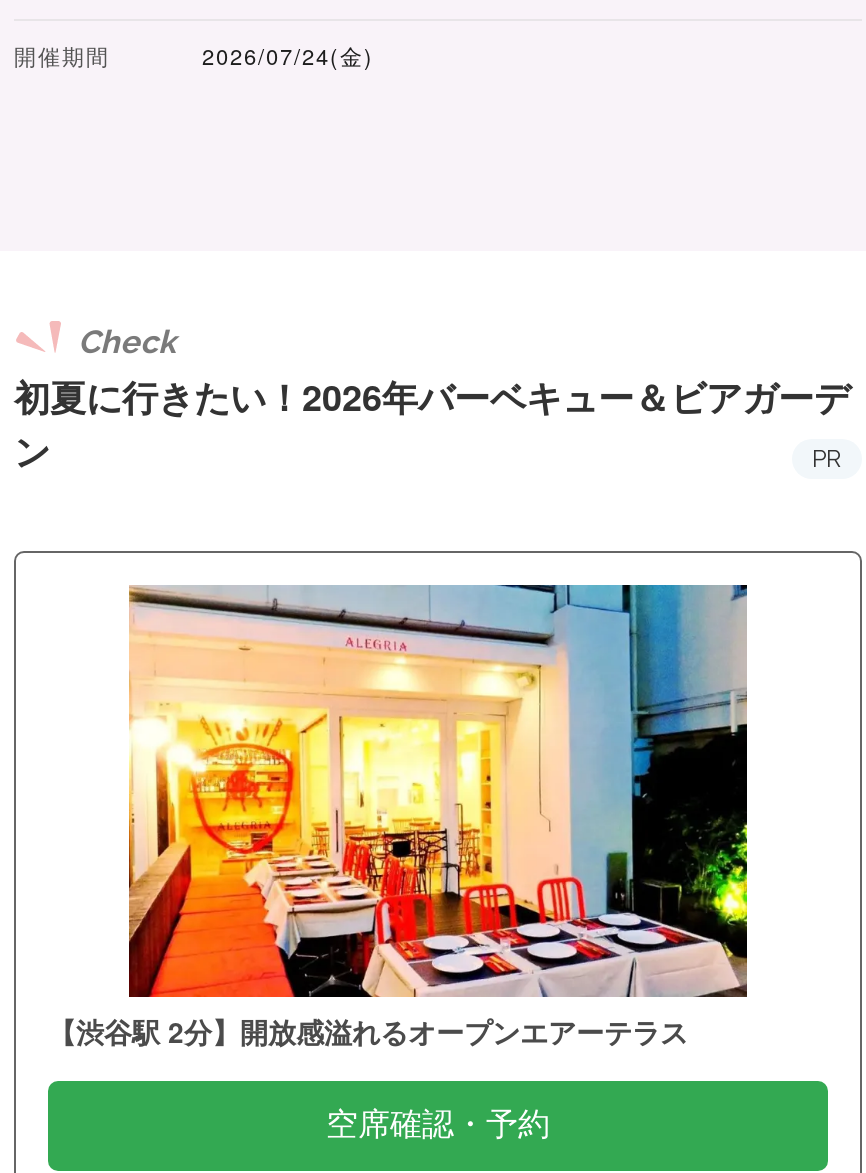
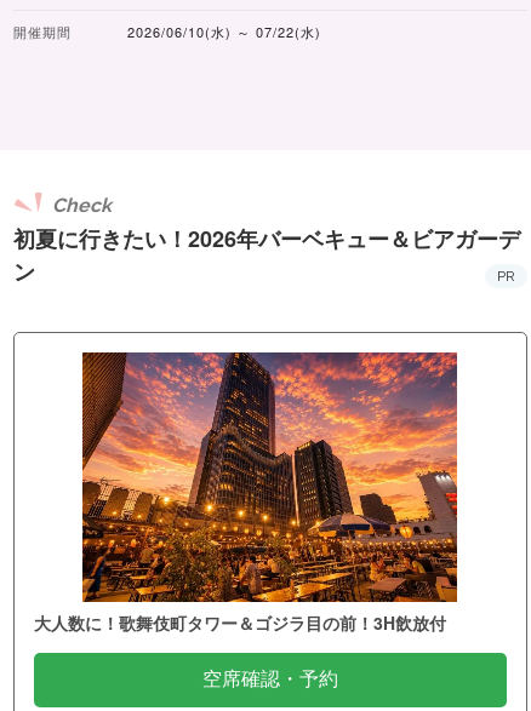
- 2026/07/24(金)
+ 2026/06/10(水) ～ 07/22(水)

- [image]
- 【渋谷駅 2分】開放感溢れるオープンエアーテラス
+ [image]
+ 大人数に！歌舞伎町タワー＆ゴジラ目の前！3H飲放付
